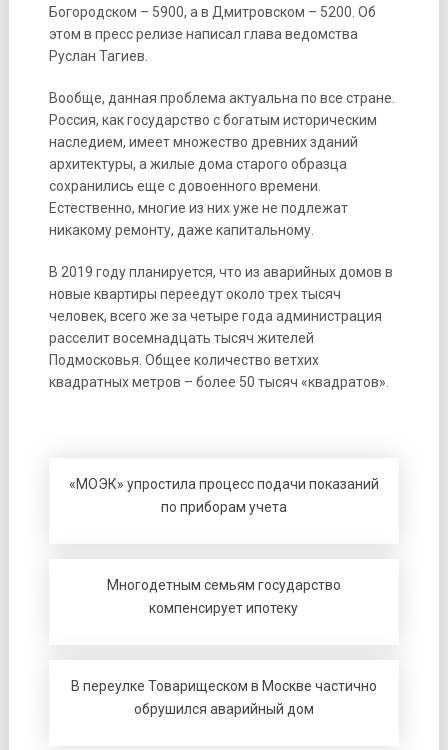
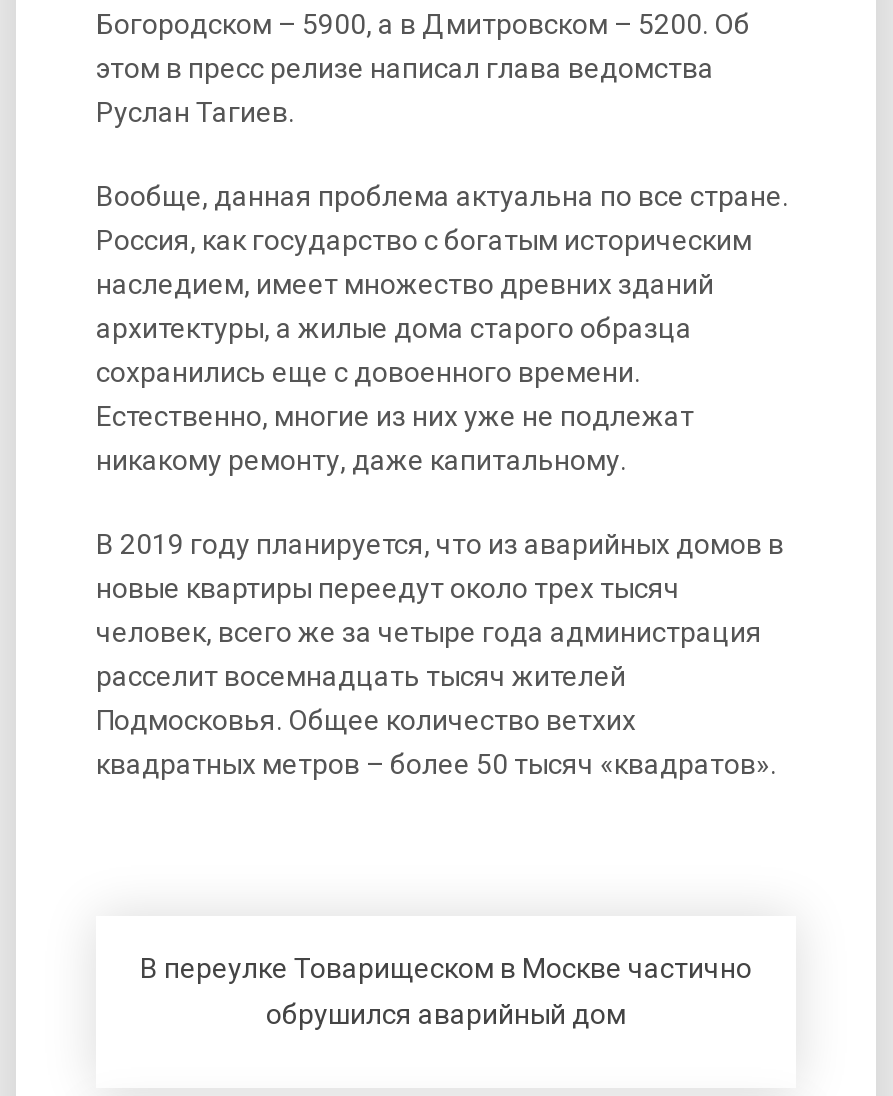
- «МОЭК» упростила процесс подачи показаний
- по приборам учета

- Многодетным семьям государство
- компенсирует ипотеку
